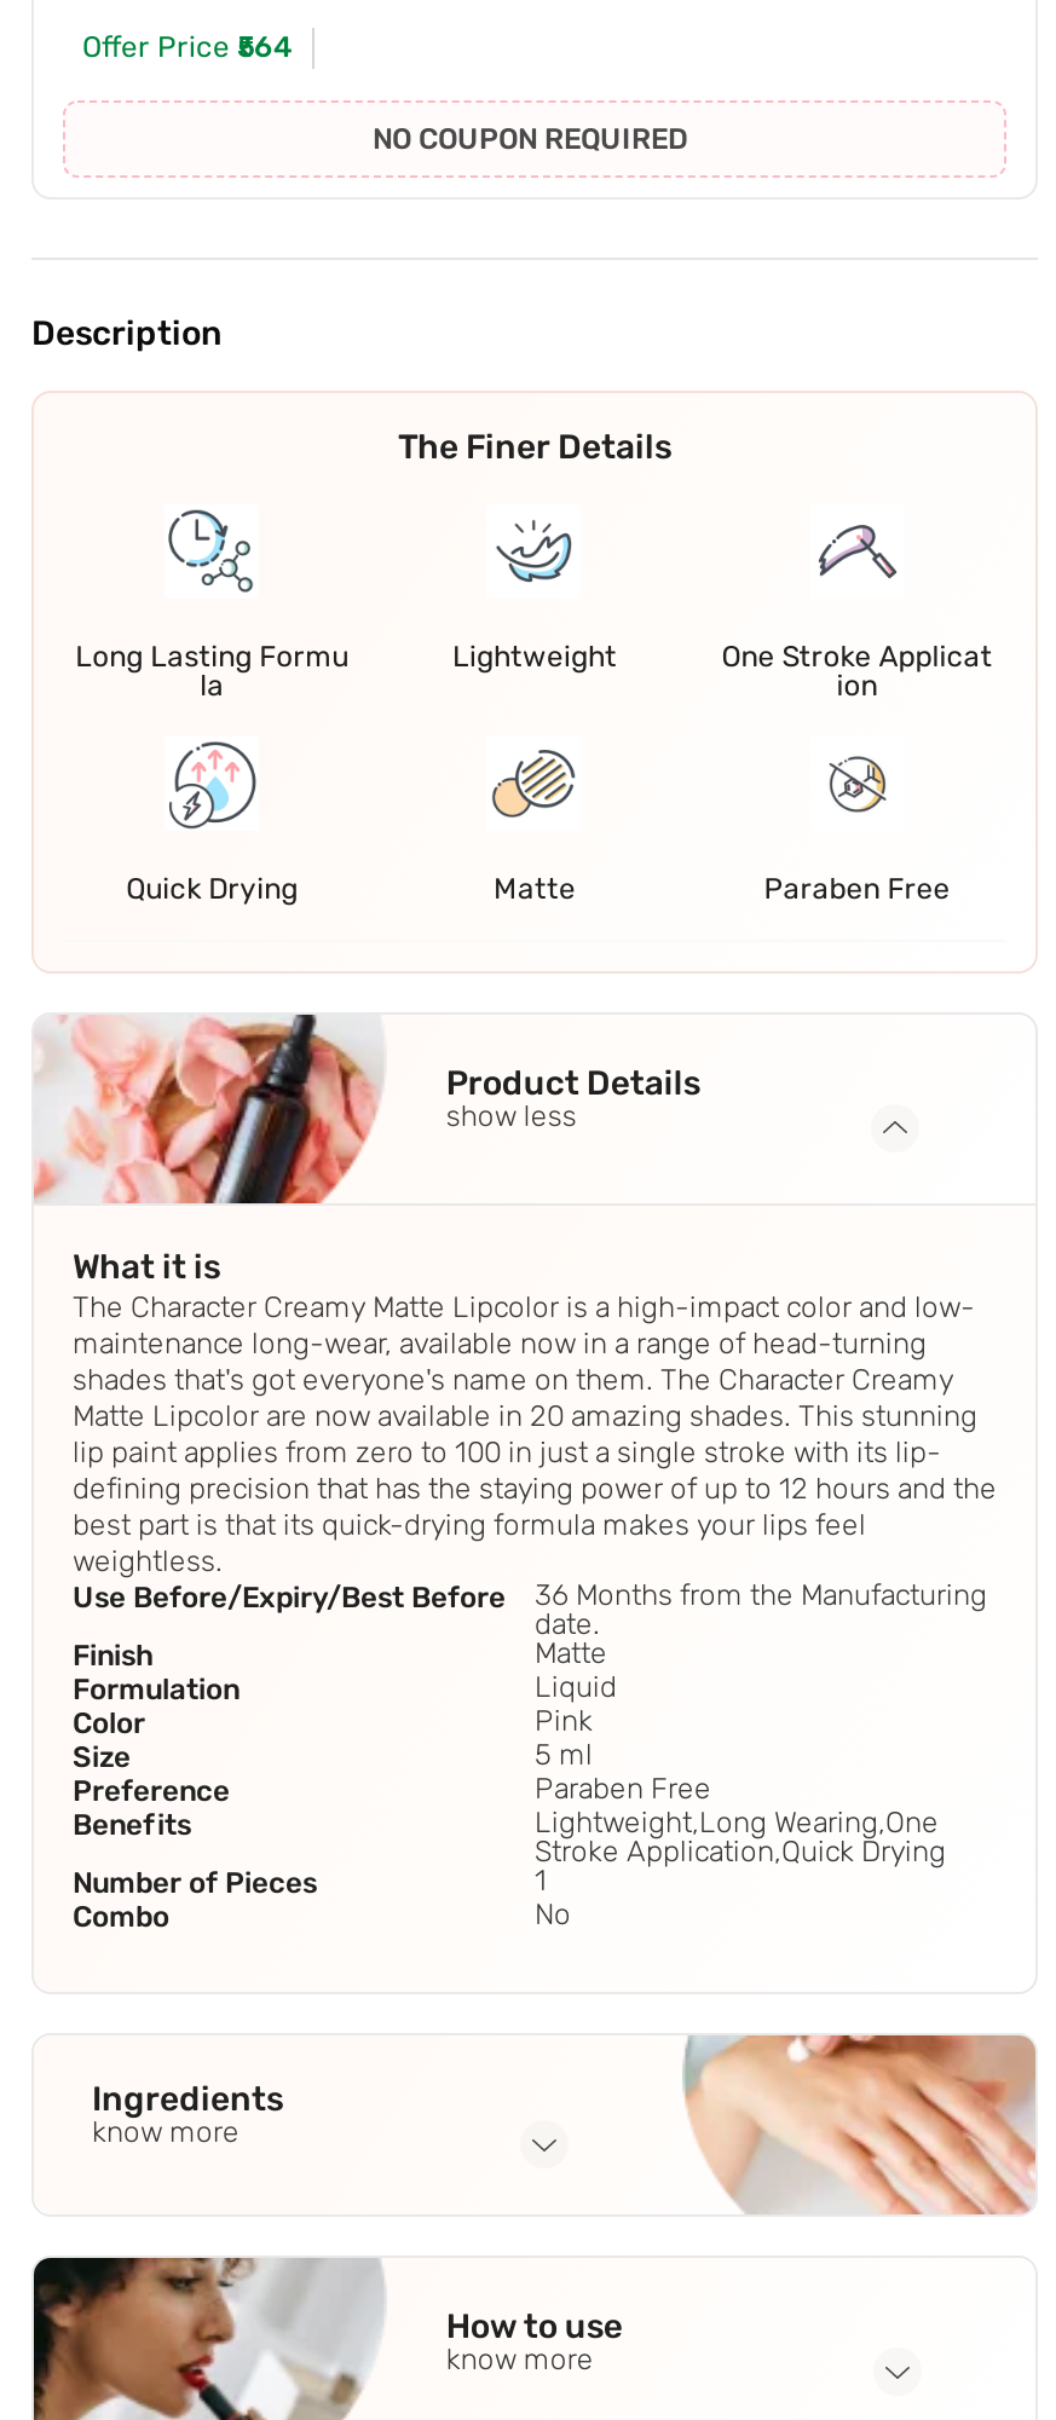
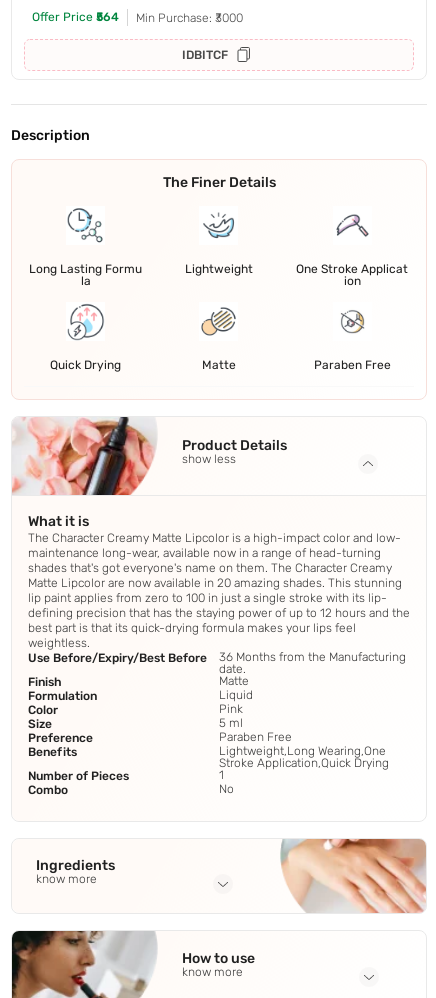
- NO COUPON REQUIRED
+ Min Purchase: ₹3000
+ IDBITCF
